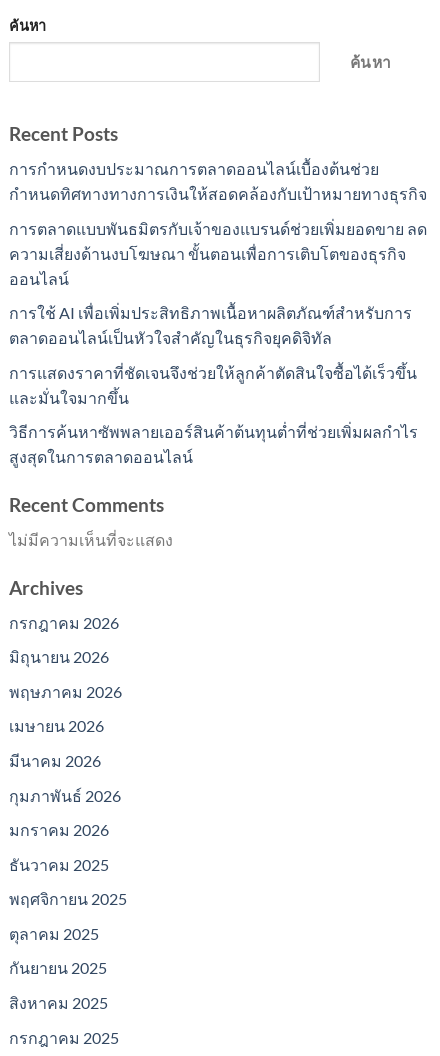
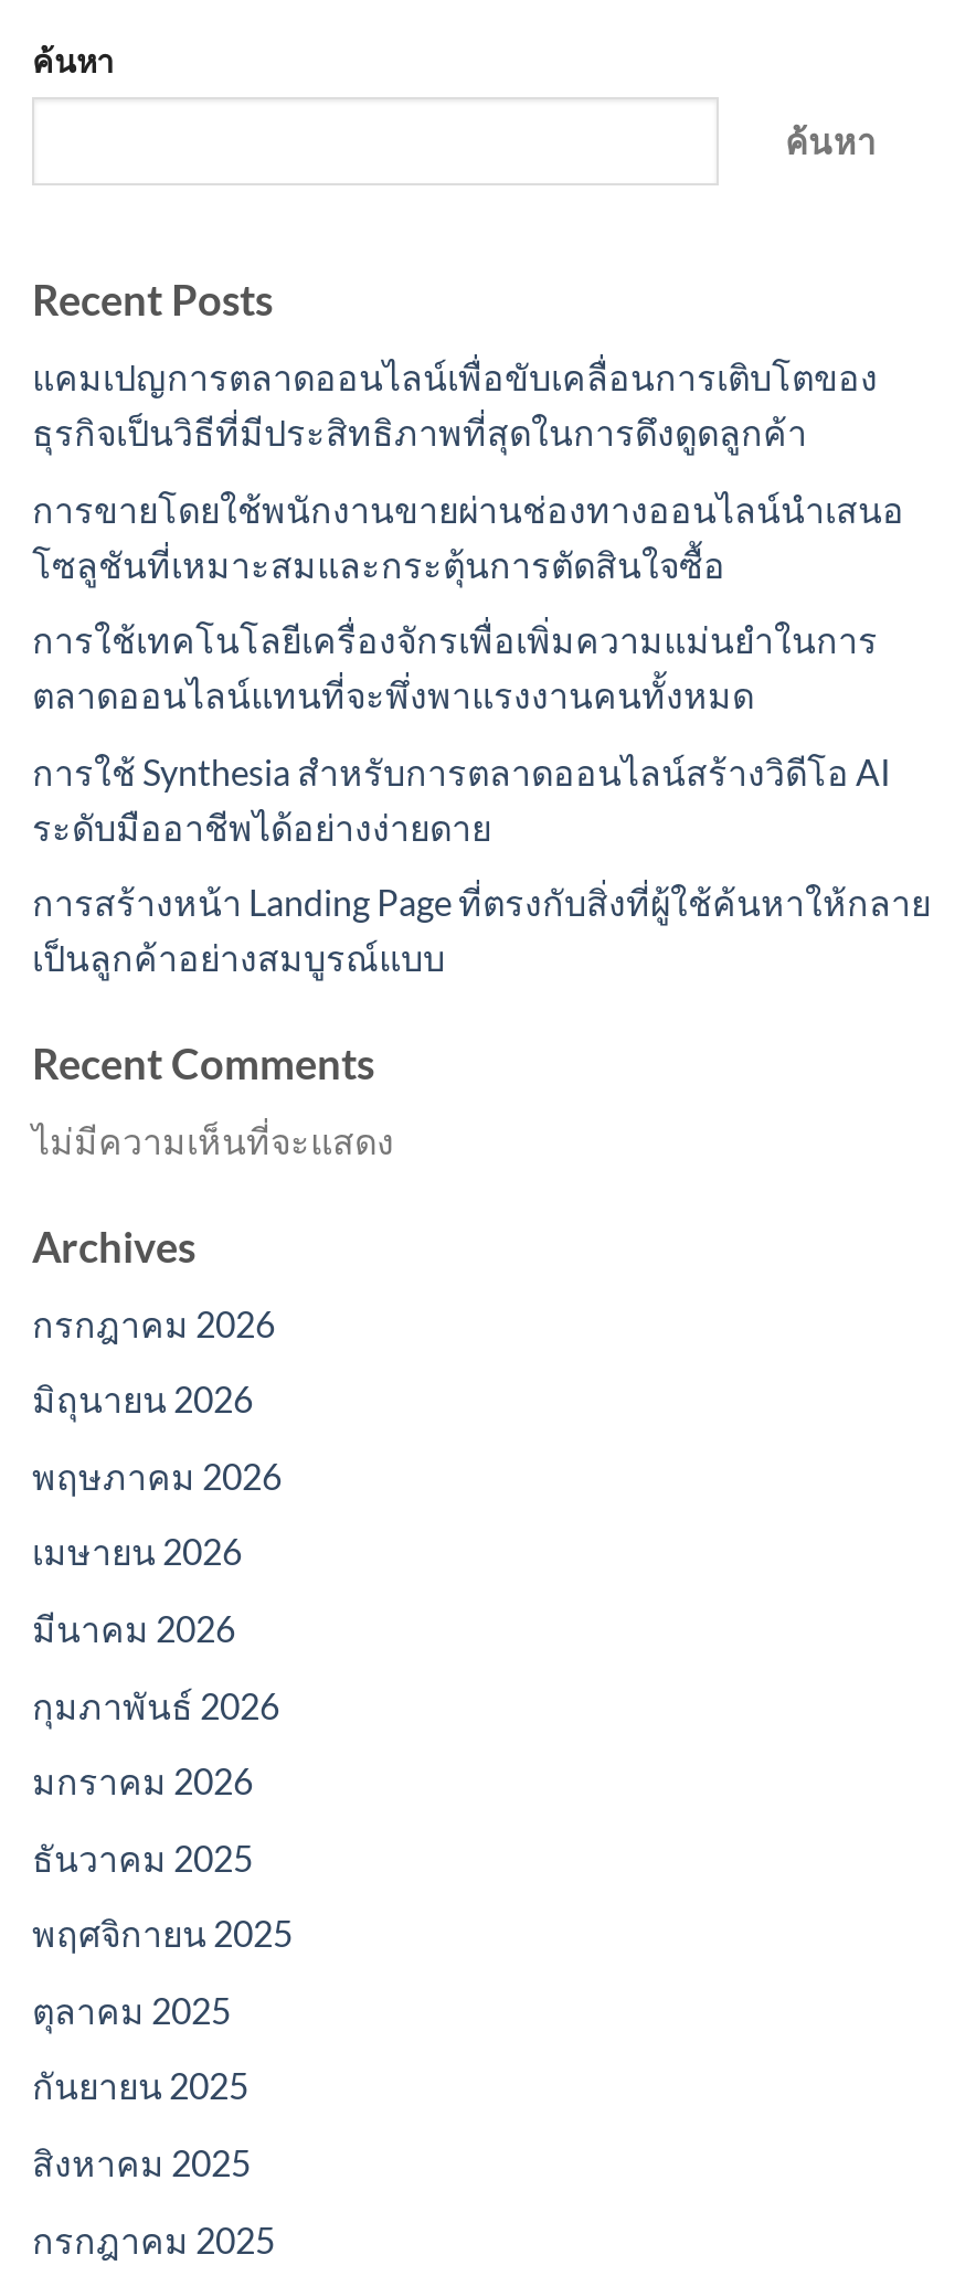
- การกำหนดงบประมาณการตลาดออนไลน์เบื้องต้นช่วย
- กำหนดทิศทางทางการเงินให้สอดคล้องกับเป้าหมายทางธุรกิจ
+ แคมเปญการตลาดออนไลน์เพื่อขับเคลื่อนการเติบโตของ
+ ธุรกิจเป็นวิธีที่มีประสิทธิภาพที่สุดในการดึงดูดลูกค้า

- การตลาดแบบพันธมิตรกับเจ้าของแบรนด์ช่วยเพิ่มยอดขาย ลด
- ความเสี่ยงด้านงบโฆษณา ขั้นตอนเพื่อการเติบโตของธุรกิจ
- ออนไลน์
+ การขายโดยใช้พนักงานขายผ่านช่องทางออนไลน์นำเสนอ
+ โซลูชันที่เหมาะสมและกระตุ้นการตัดสินใจซื้อ

- การใช้ AI เพื่อเพิ่มประสิทธิภาพเนื้อหาผลิตภัณฑ์สำหรับการ
- ตลาดออนไลน์เป็นหัวใจสำคัญในธุรกิจยุคดิจิทัล
+ การใช้เทคโนโลยีเครื่องจักรเพื่อเพิ่มความแม่นยำในการ
+ ตลาดออนไลน์แทนที่จะพึ่งพาแรงงานคนทั้งหมด

- การแสดงราคาที่ชัดเจนจึงช่วยให้ลูกค้าตัดสินใจซื้อได้เร็วขึ้น
- และมั่นใจมากขึ้น
+ การใช้ Synthesia สำหรับการตลาดออนไลน์สร้างวิดีโอ AI
+ ระดับมืออาชีพได้อย่างง่ายดาย

- วิธีการค้นหาซัพพลายเออร์สินค้าต้นทุนต่ำที่ช่วยเพิ่มผลกำไร
- สูงสุดในการตลาดออนไลน์
+ การสร้างหน้า Landing Page ที่ตรงกับสิ่งที่ผู้ใช้ค้นหาให้กลาย
+ เป็นลูกค้าอย่างสมบูรณ์แบบ
